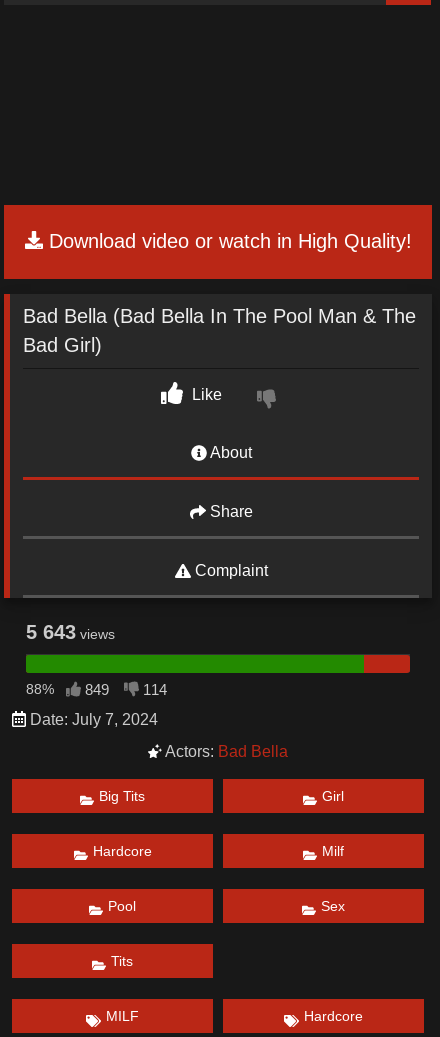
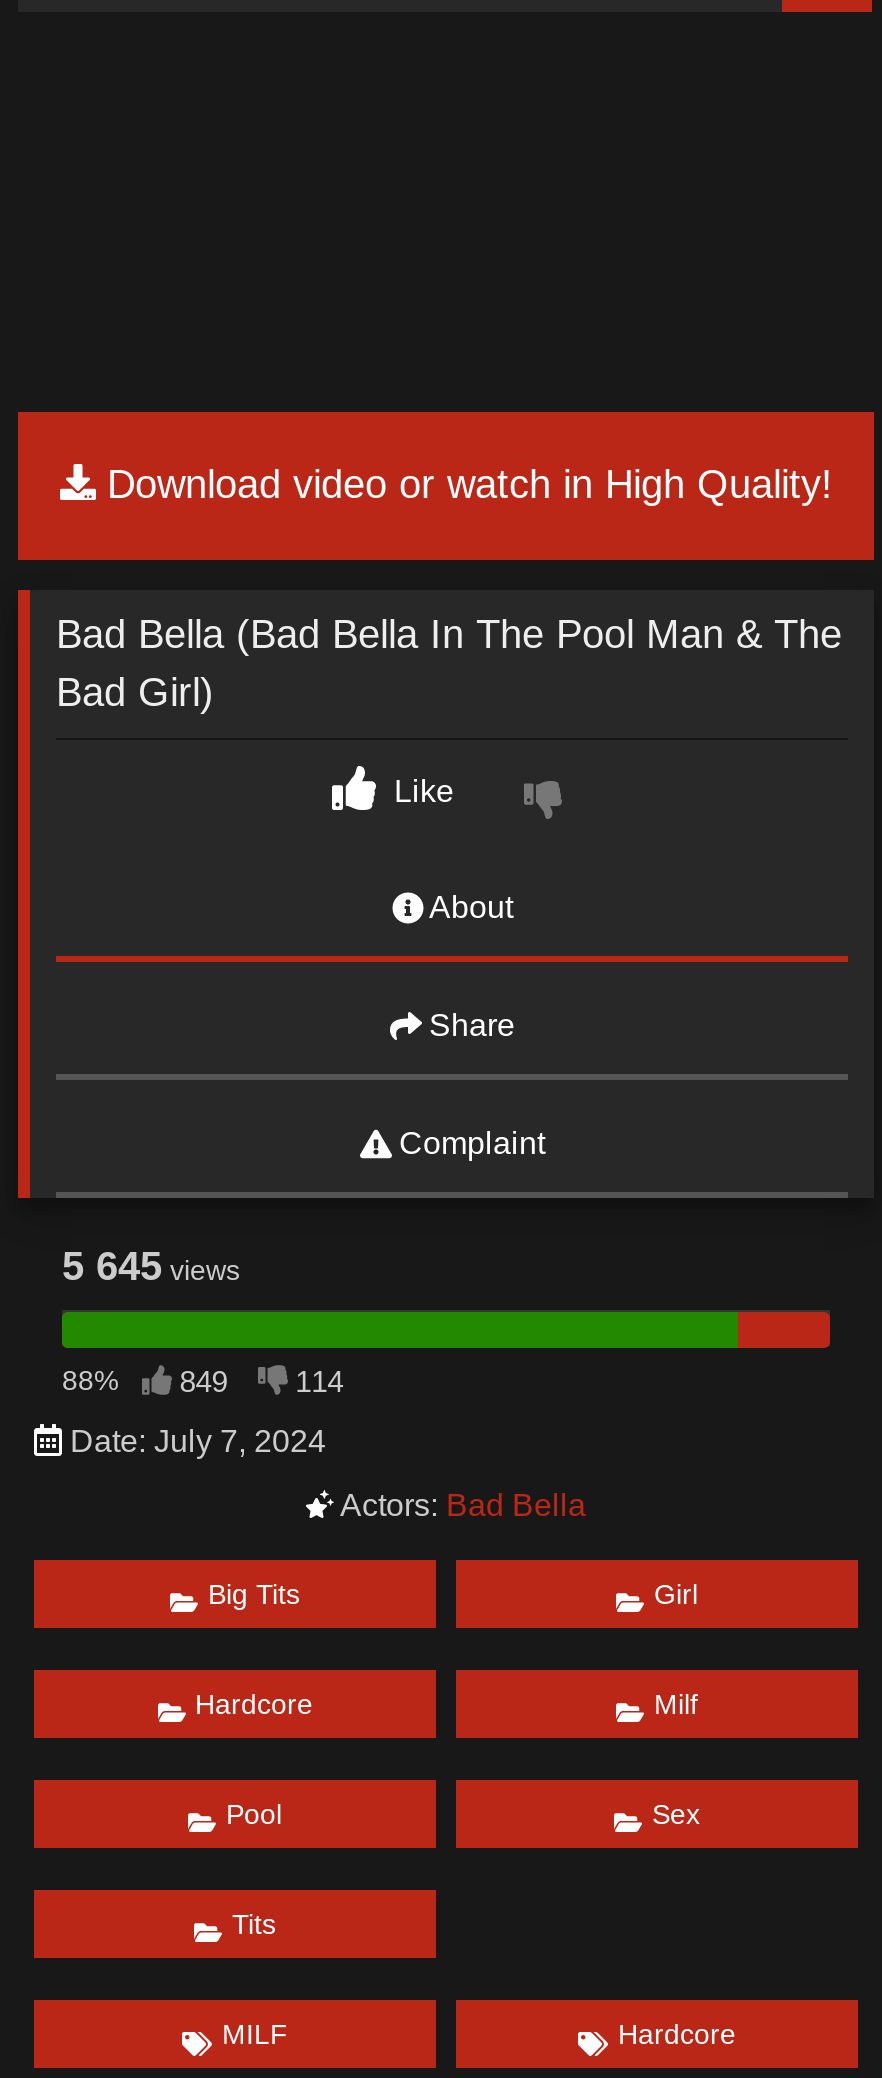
- 5 643 views
+ 5 645 views
